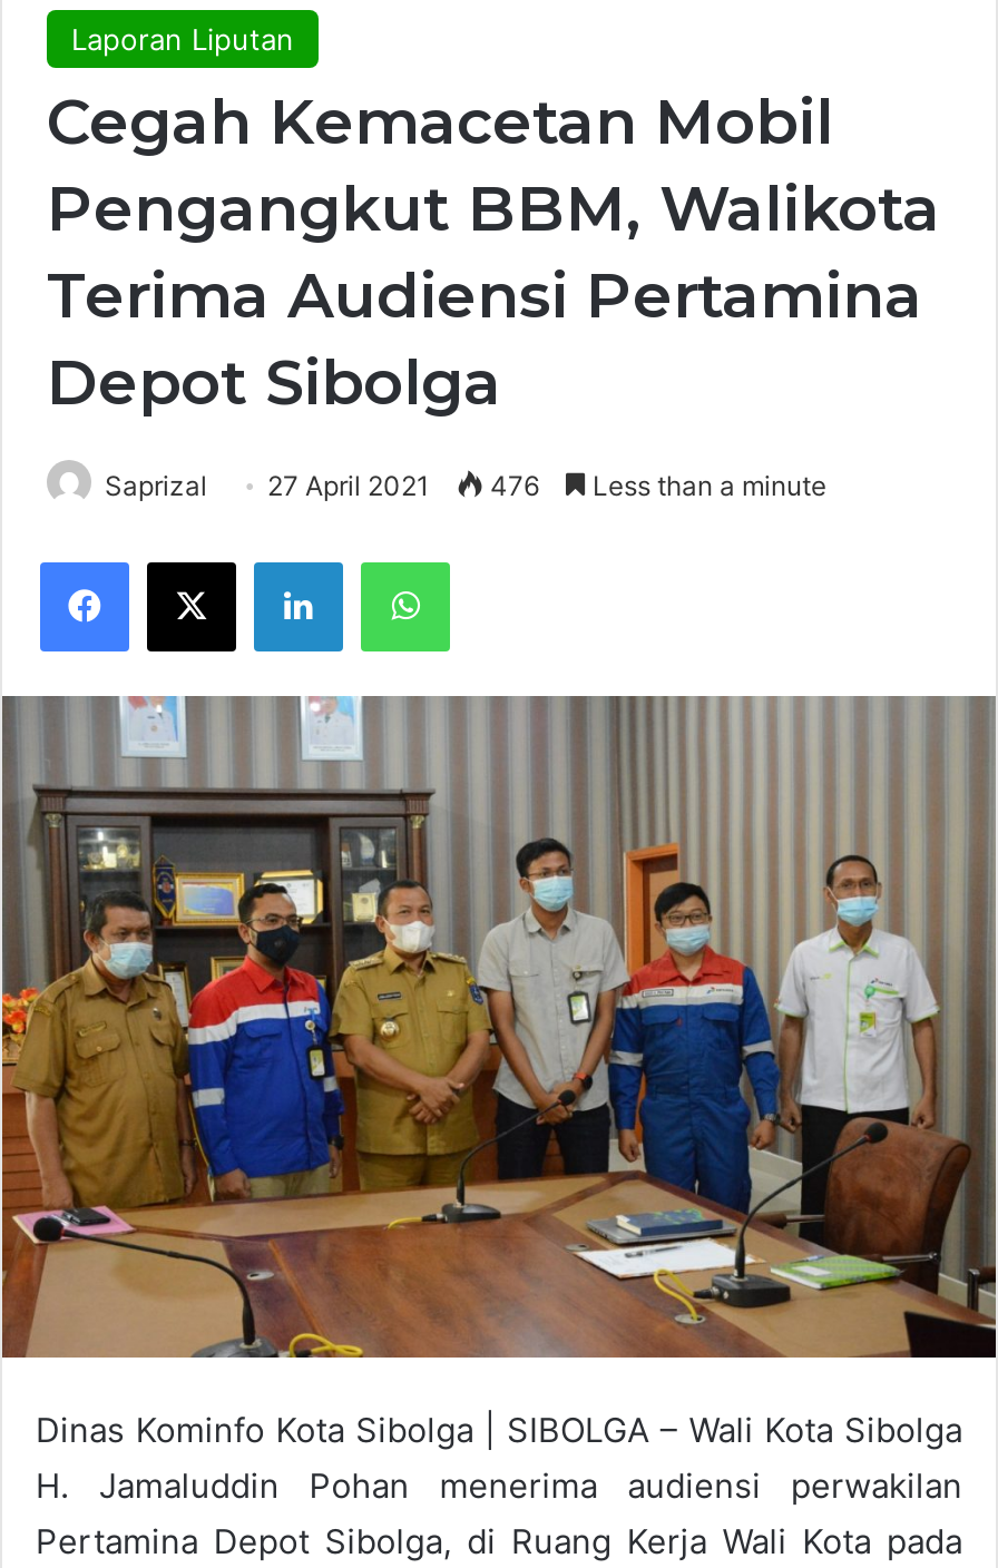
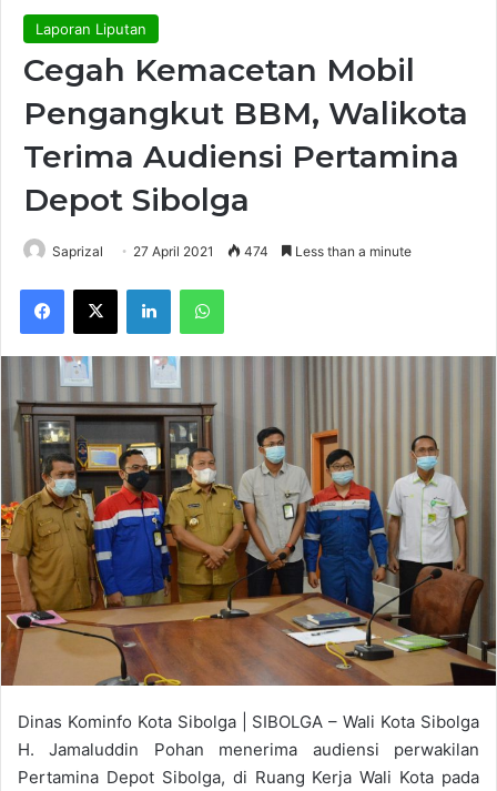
- Saprizal 27 April 2021 476 Less than a minute
+ Saprizal 27 April 2021 474 Less than a minute
